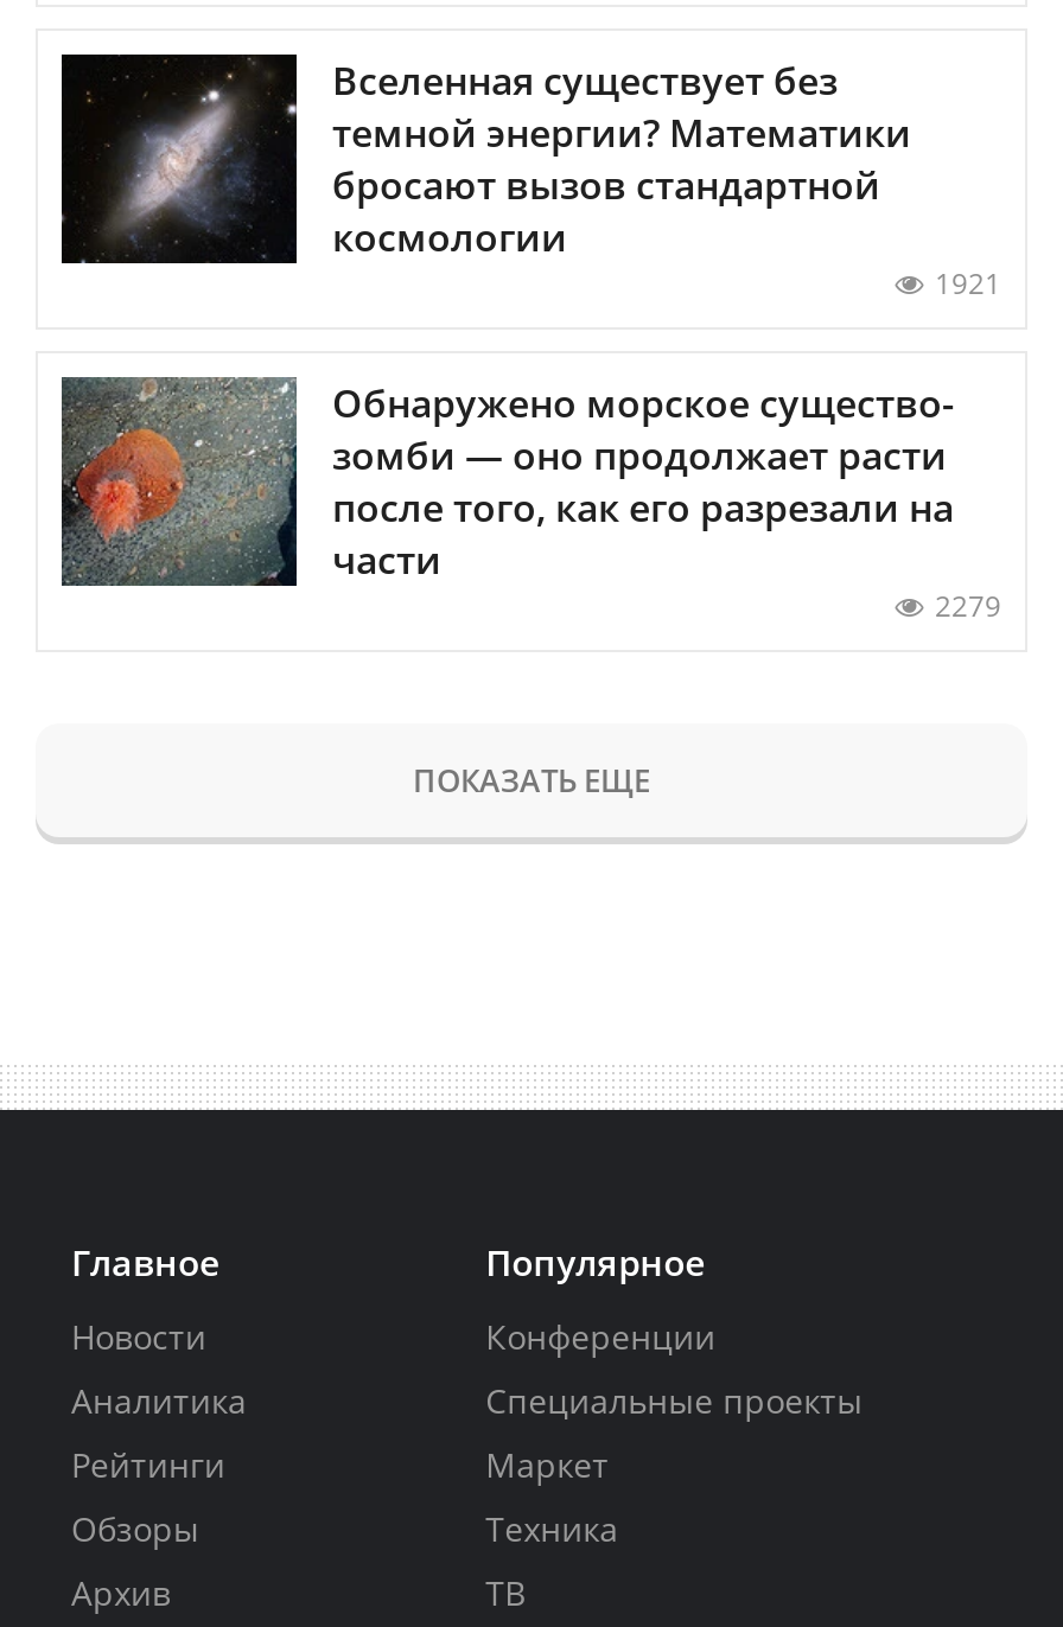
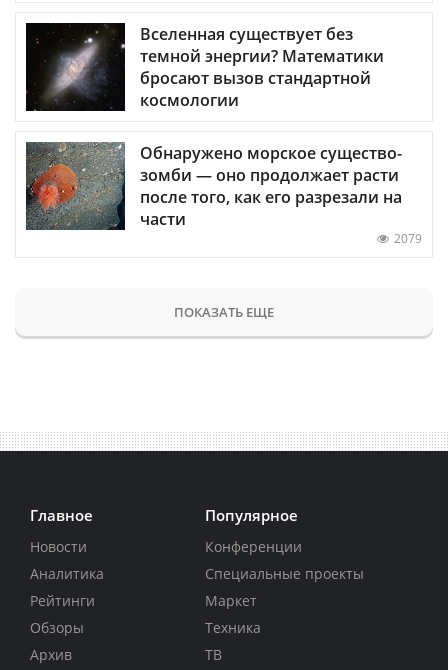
- 1921

- 2279
+ 2079
